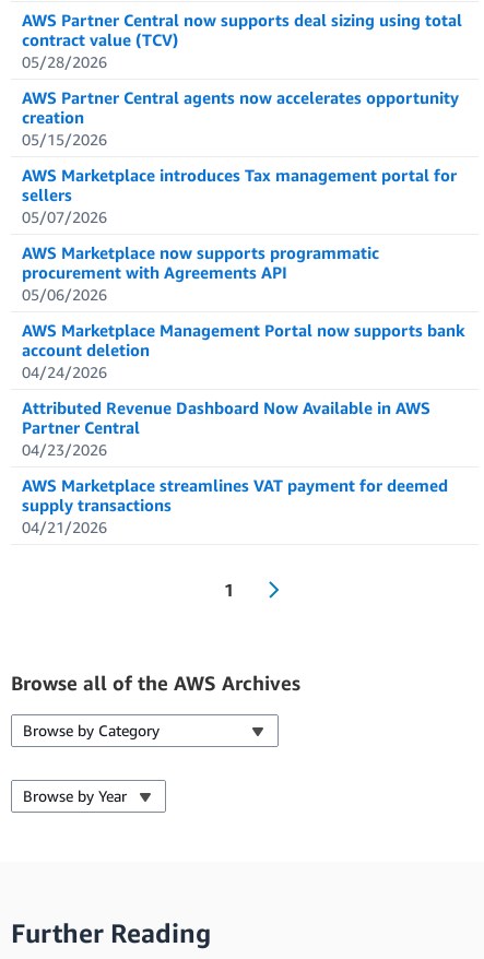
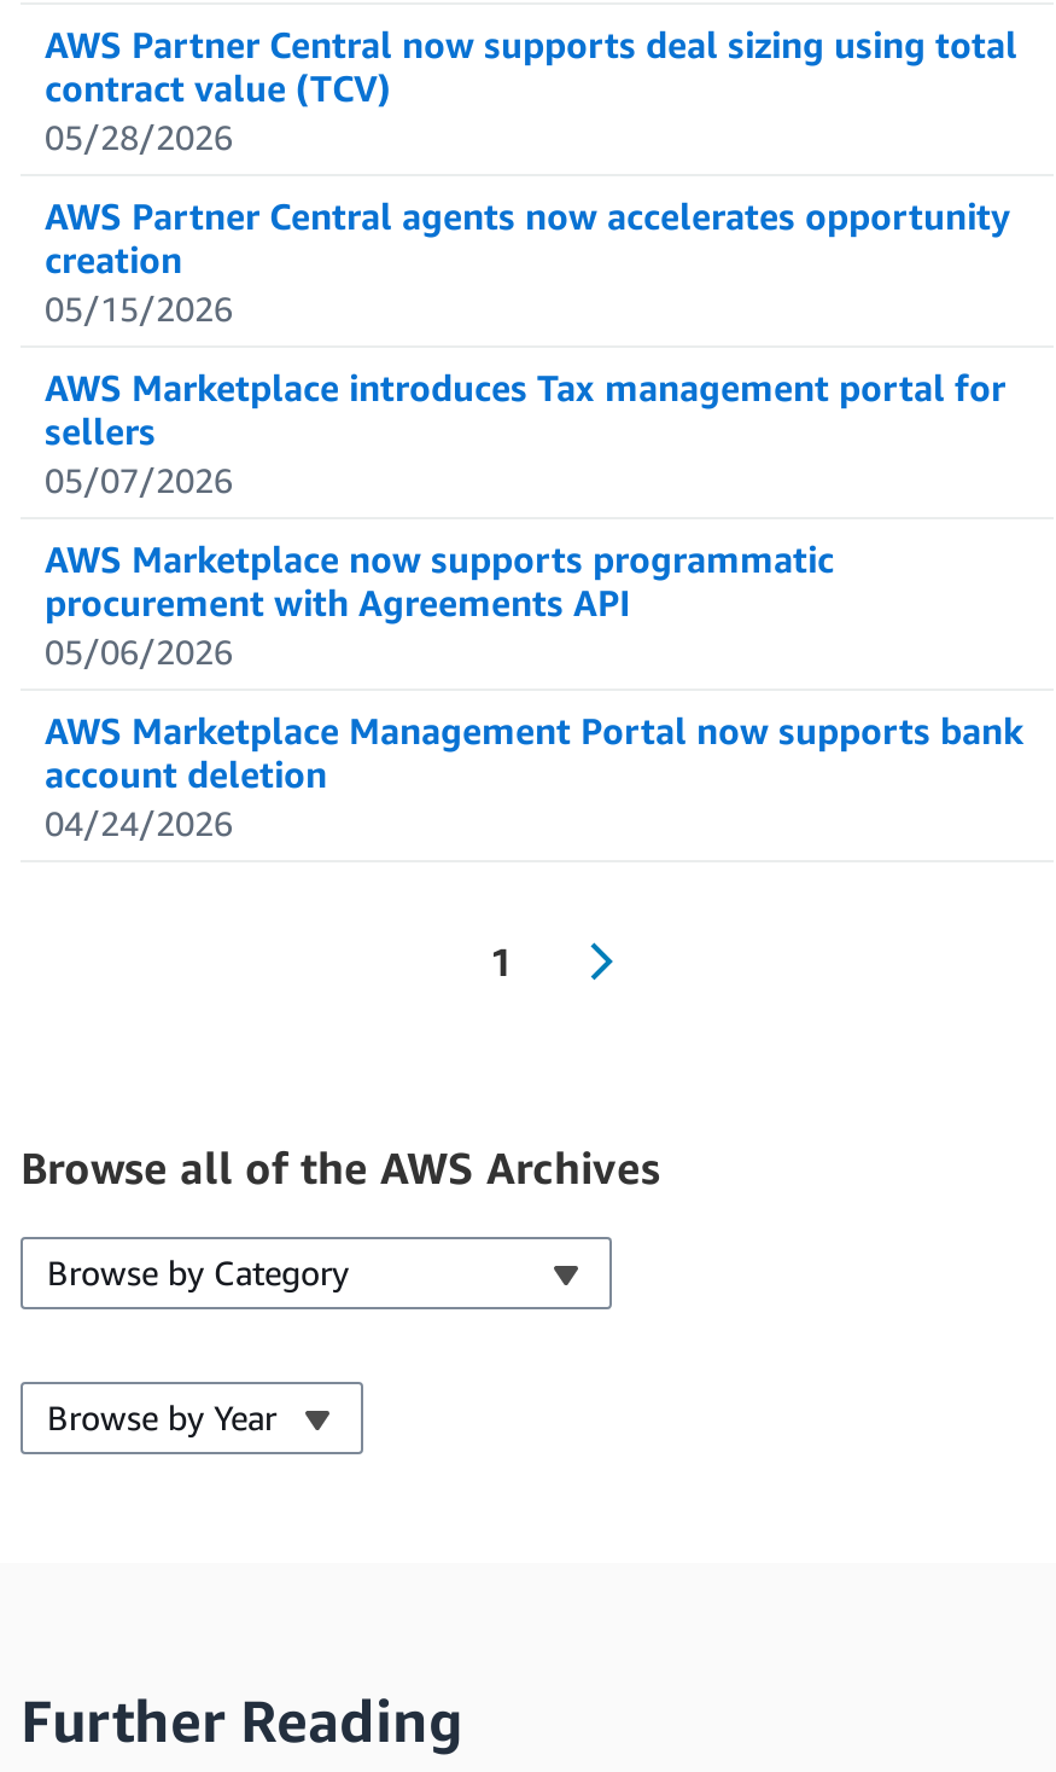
- Attributed Revenue Dashboard Now Available in AWS
- Partner Central
- 04/23/2026
- AWS Marketplace streamlines VAT payment for deemed
- supply transactions
- 04/21/2026
